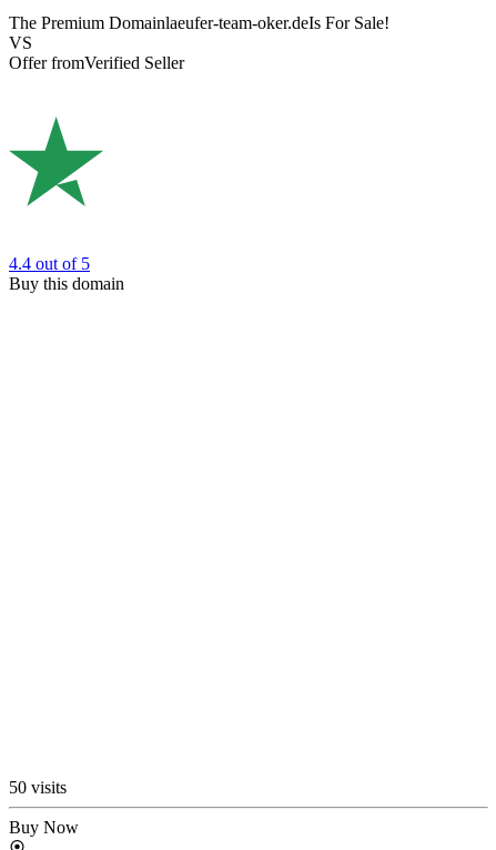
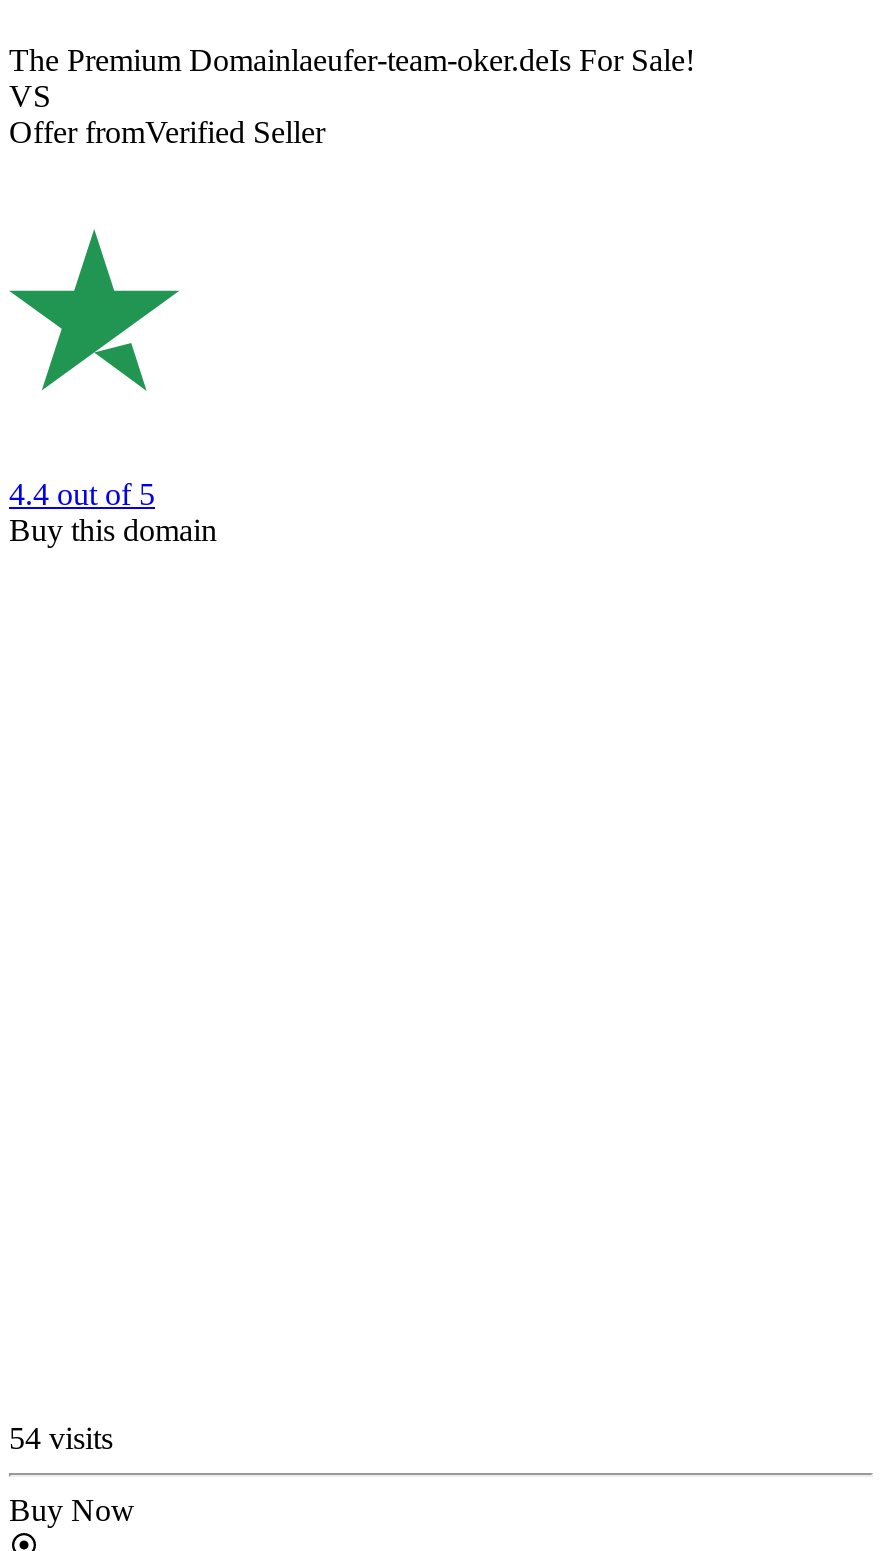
- 50 visits
+ 54 visits
